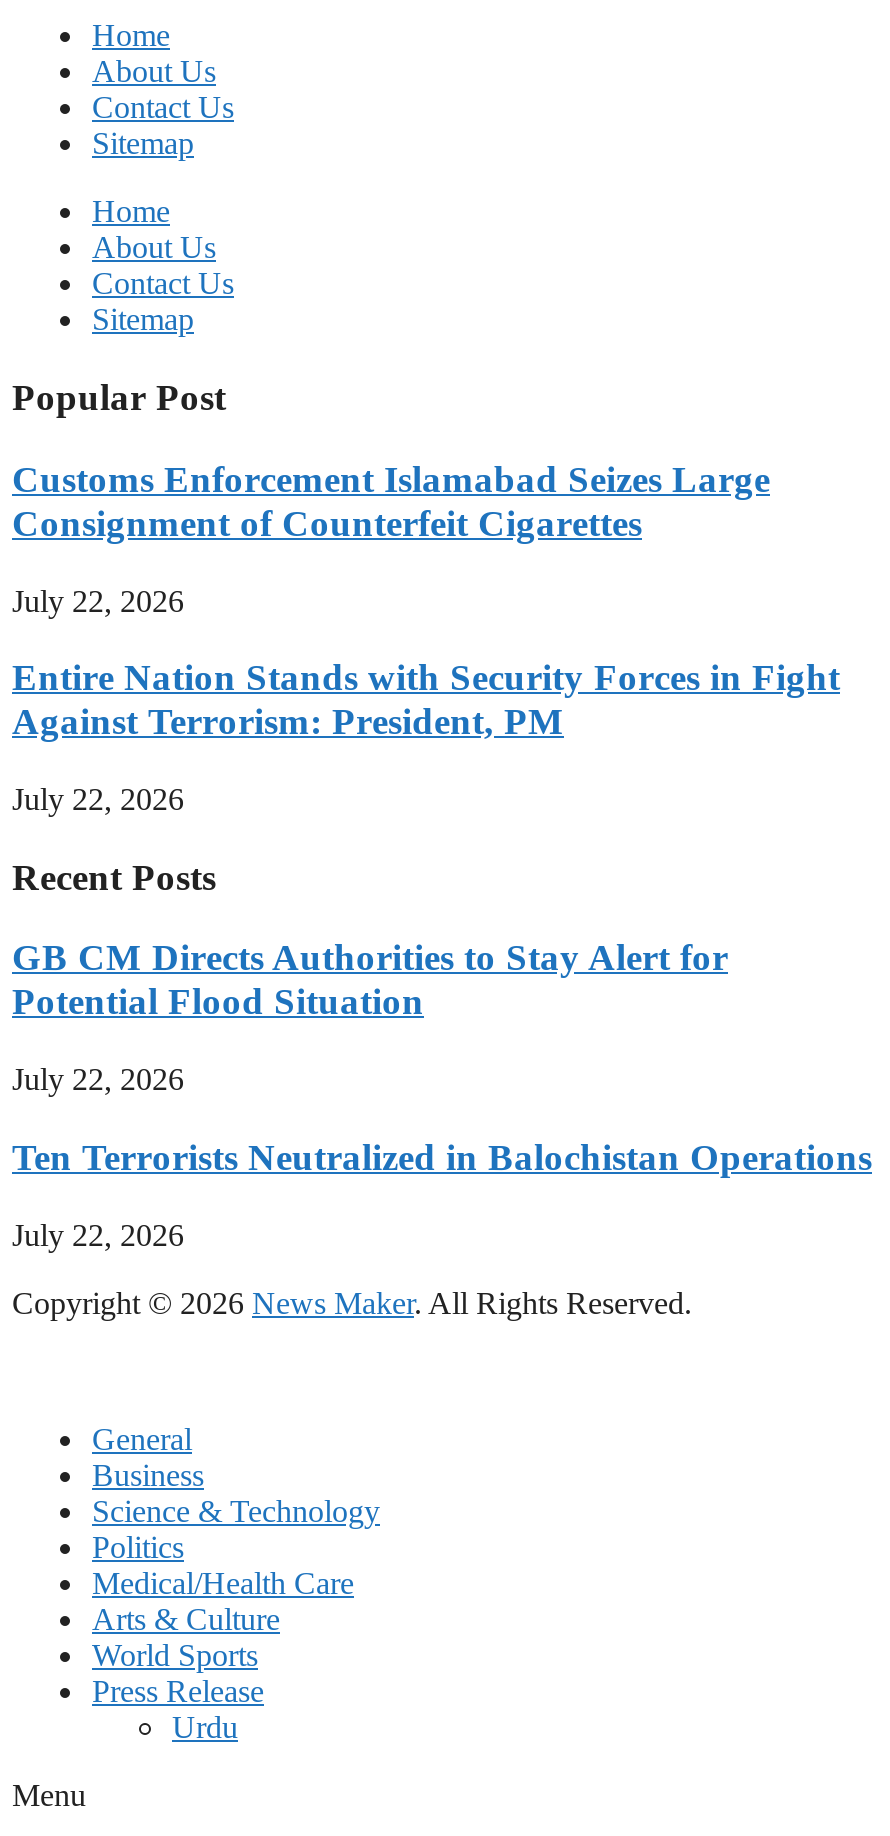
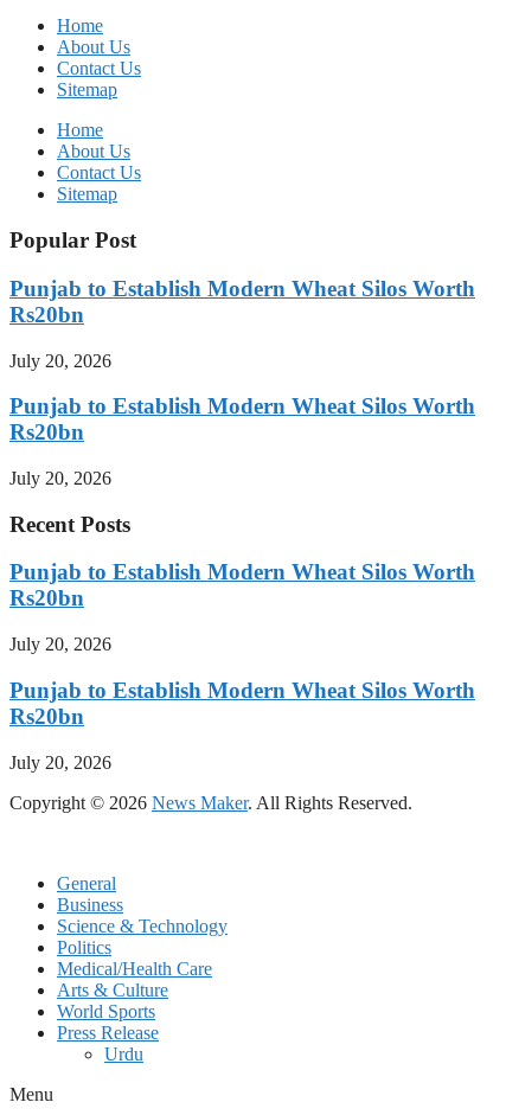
- Customs Enforcement Islamabad Seizes Large
- Consignment of Counterfeit Cigarettes
+ Punjab to Establish Modern Wheat Silos Worth
+ Rs20bn

- July 22, 2026
+ July 20, 2026

- Entire Nation Stands with Security Forces in Fight
- Against Terrorism: President, PM
+ Punjab to Establish Modern Wheat Silos Worth
+ Rs20bn

- July 22, 2026
+ July 20, 2026

- GB CM Directs Authorities to Stay Alert for
- Potential Flood Situation
+ Punjab to Establish Modern Wheat Silos Worth
+ Rs20bn

- July 22, 2026
+ July 20, 2026

- Ten Terrorists Neutralized in Balochistan Operations
+ Punjab to Establish Modern Wheat Silos Worth
+ Rs20bn

- July 22, 2026
+ July 20, 2026
